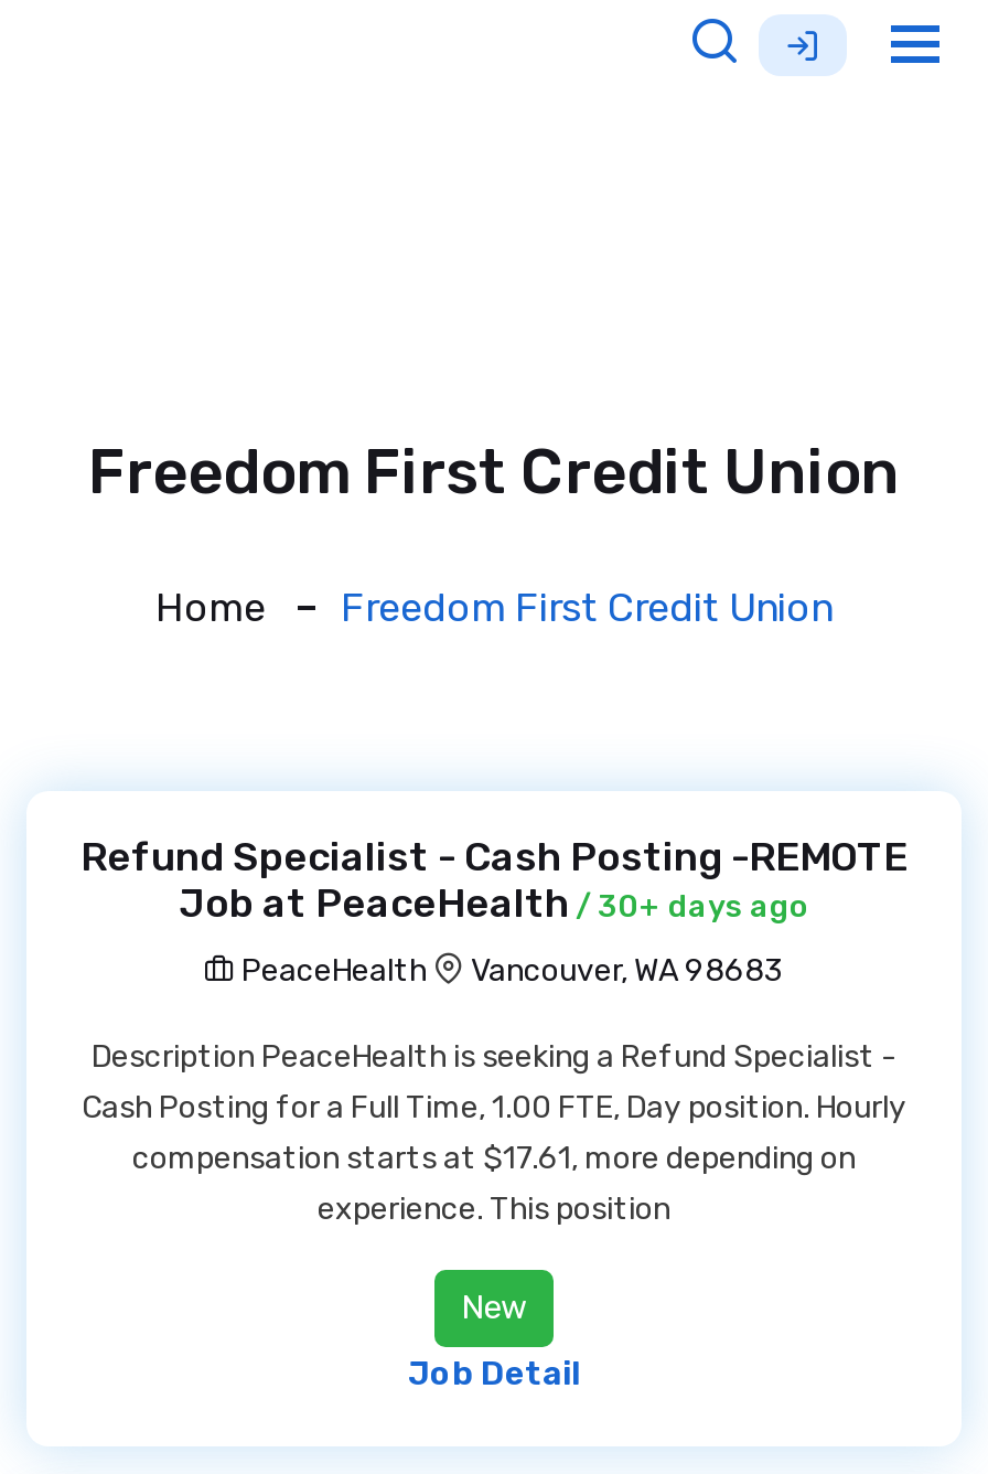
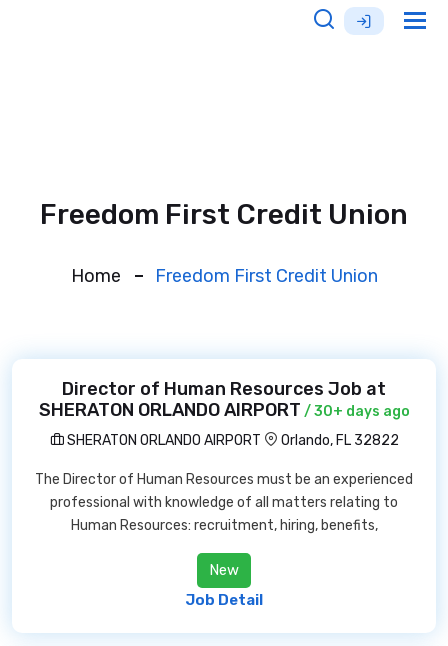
- Refund Specialist - Cash Posting -REMOTE
- Job at PeaceHealth / 30+ days ago
+ Director of Human Resources Job at
+ SHERATON ORLANDO AIRPORT / 30+ days ago

- PeaceHealth
- Vancouver, WA 98683
+ SHERATON ORLANDO AIRPORT
+ Orlando, FL 32822

- Description PeaceHealth is seeking a Refund Specialist -
- Cash Posting for a Full Time, 1.00 FTE, Day position. Hourly
- compensation starts at $17.61, more depending on
- experience. This position
+ The Director of Human Resources must be an experienced
+ professional with knowledge of all matters relating to
+ Human Resources: recruitment, hiring, benefits,
